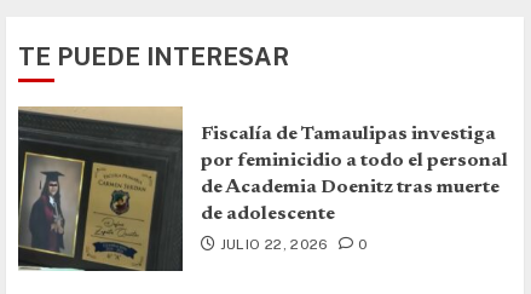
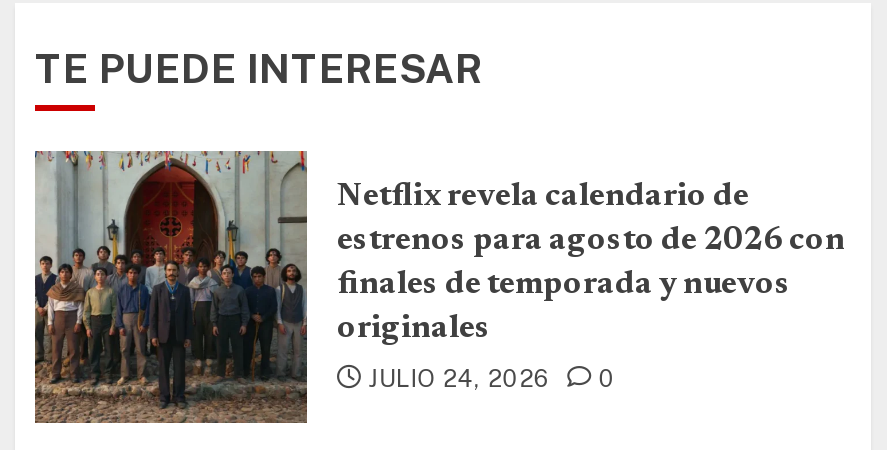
- [image]
- Fiscalía de Tamaulipas investiga
- por feminicidio a todo el personal
- de Academia Doenitz tras muerte
- de adolescente
+ [image]
+ Netflix revela calendario de
+ estrenos para agosto de 2026 con
+ finales de temporada y nuevos
+ originales

- JULIO 22, 2026 0
+ JULIO 24, 2026 0
